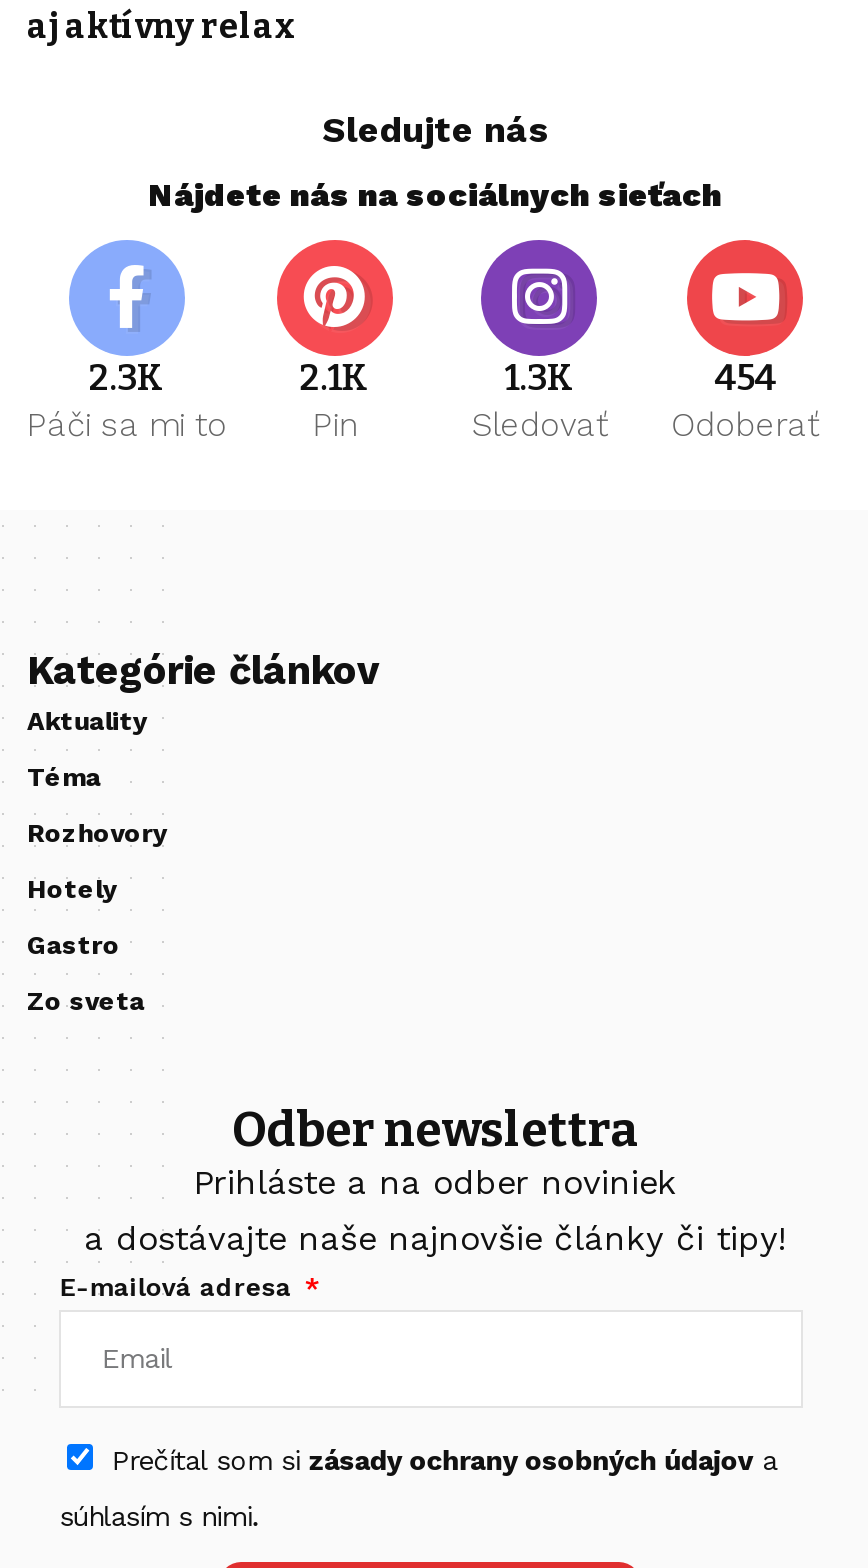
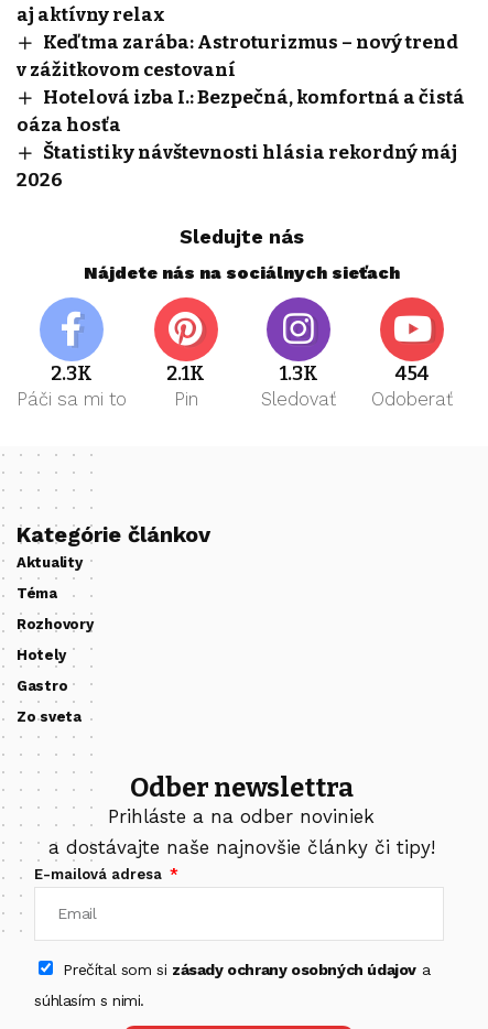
+ Keď tma zarába: Astroturizmus – nový trend
+ v zážitkovom cestovaní
+ Hotelová izba I.: Bezpečná, komfortná a čistá
+ oáza hosťa
+ Štatistiky návštevnosti hlásia rekordný máj
+ 2026
